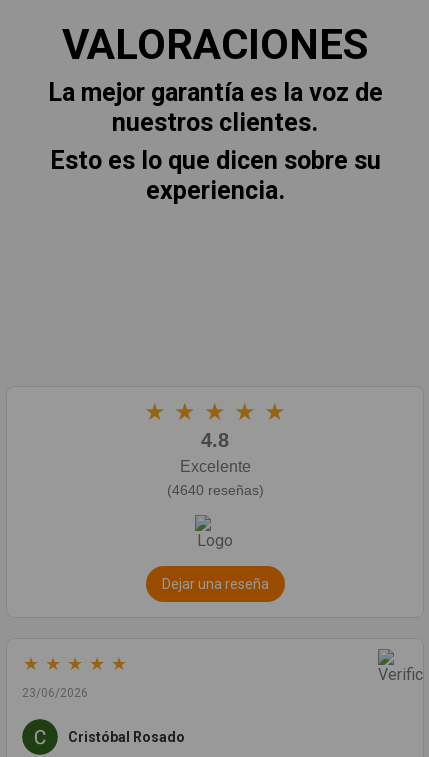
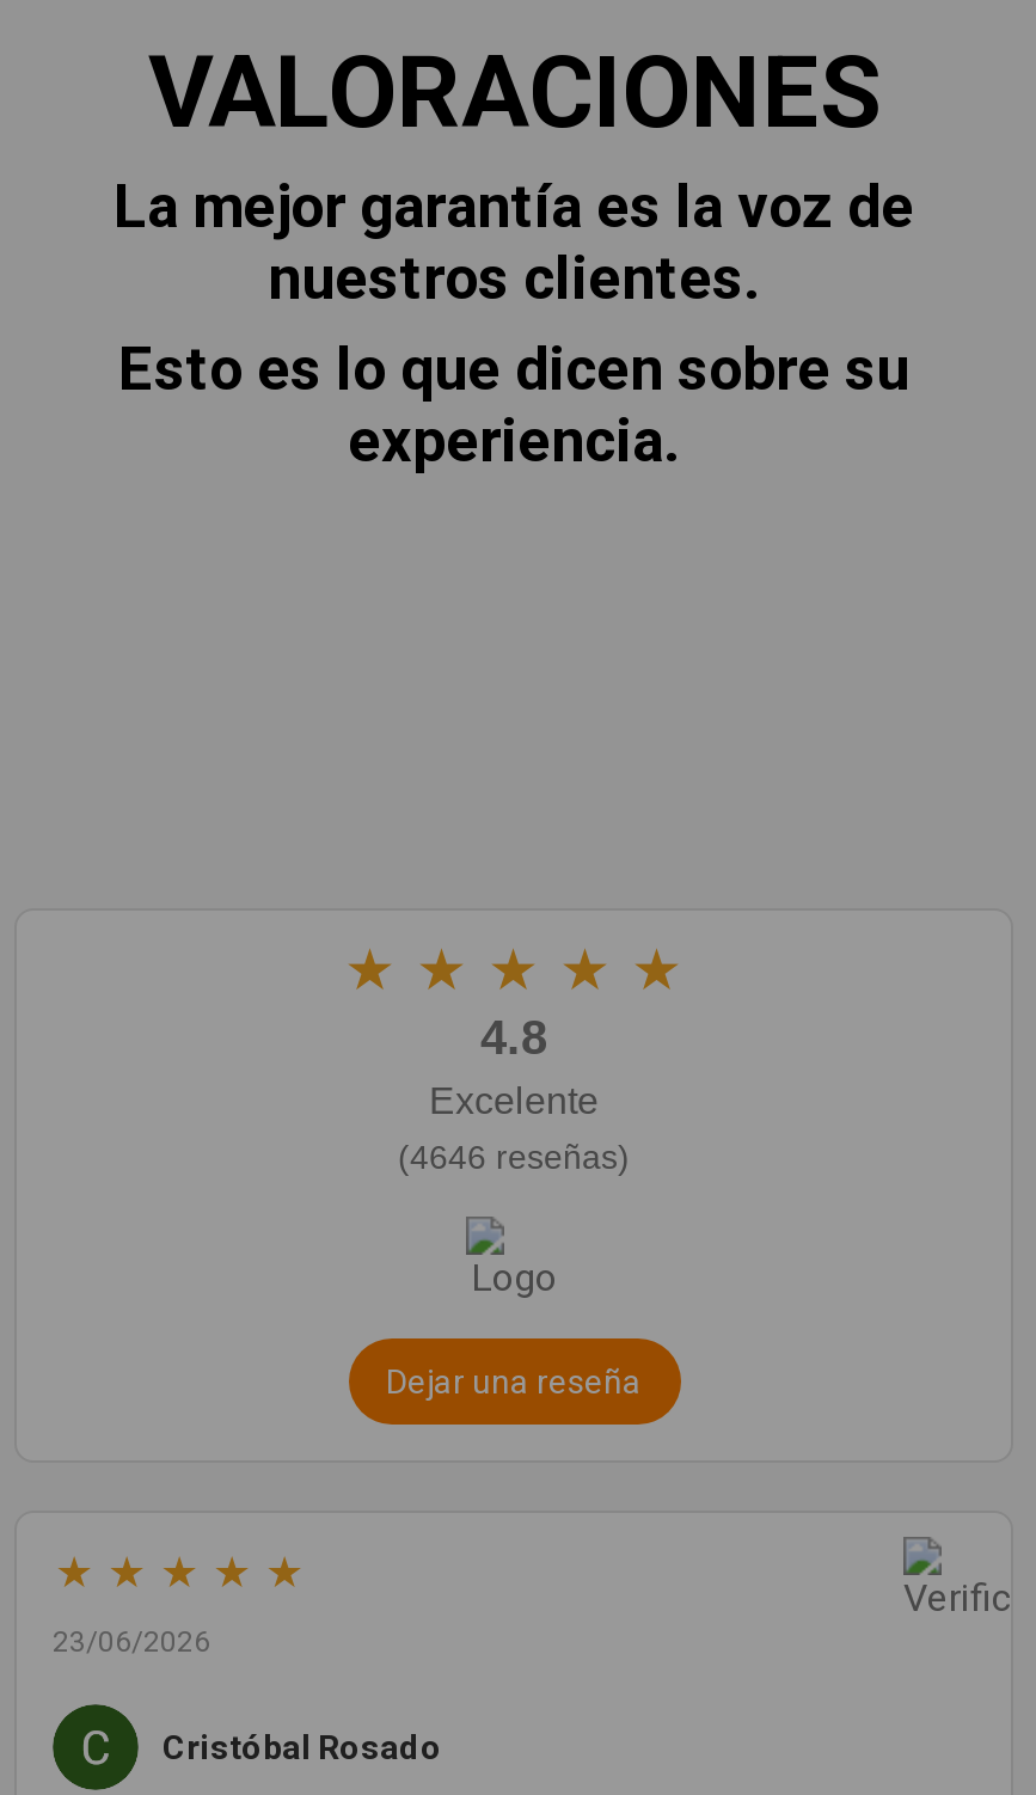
- (4640 reseñas)
+ (4646 reseñas)
